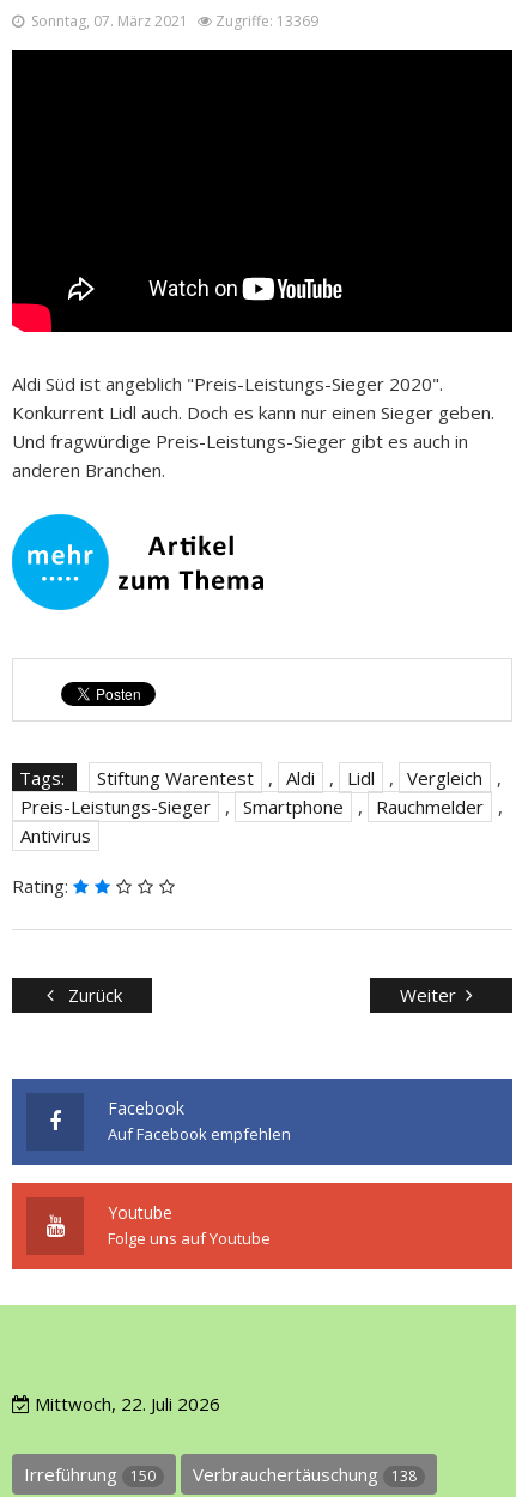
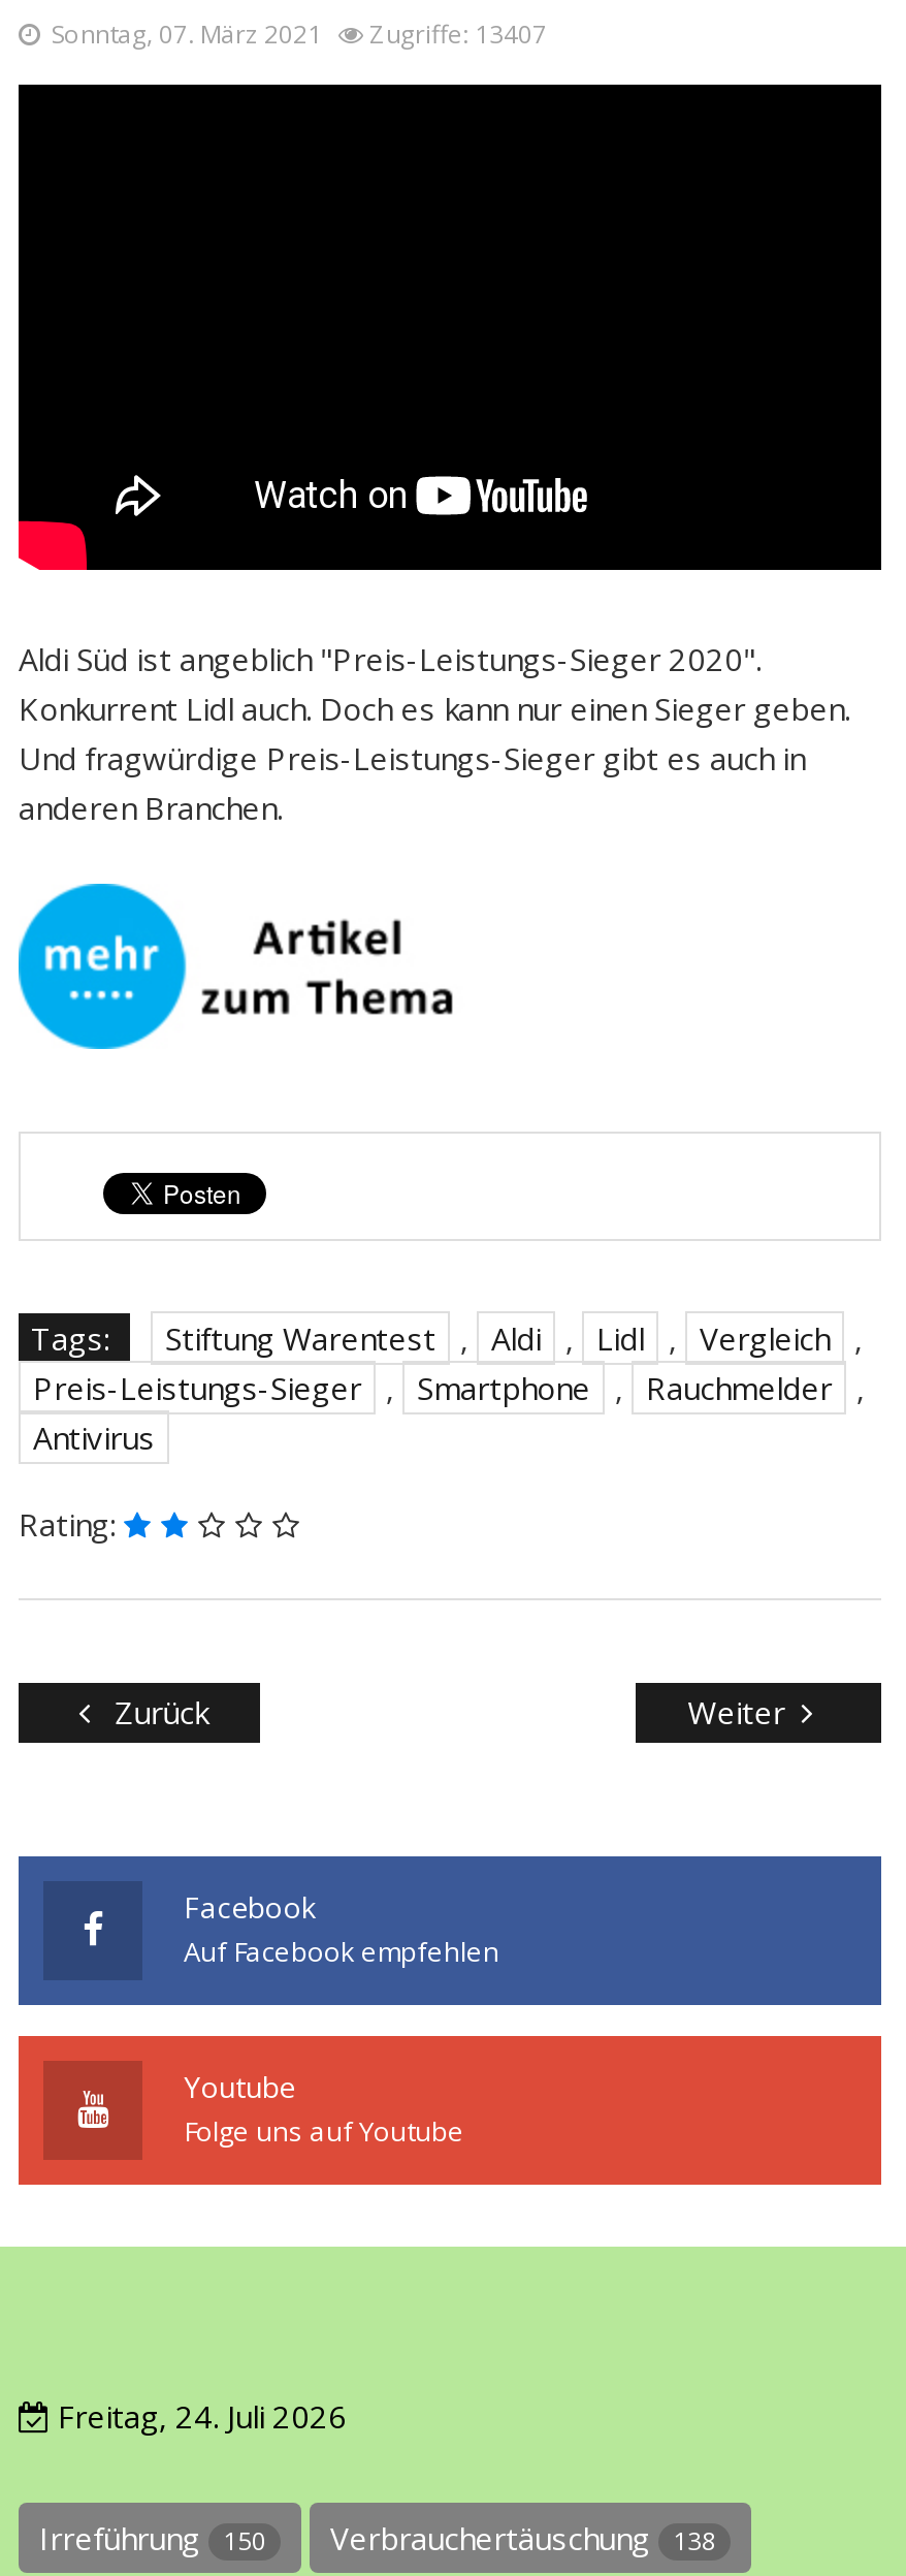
- Sonntag, 07. März 2021 Zugriffe: 13369
+ Sonntag, 07. März 2021 Zugriffe: 13407

- Mittwoch, 22. Juli 2026
+ Freitag, 24. Juli 2026
